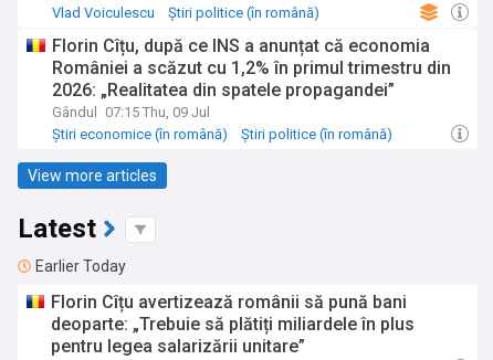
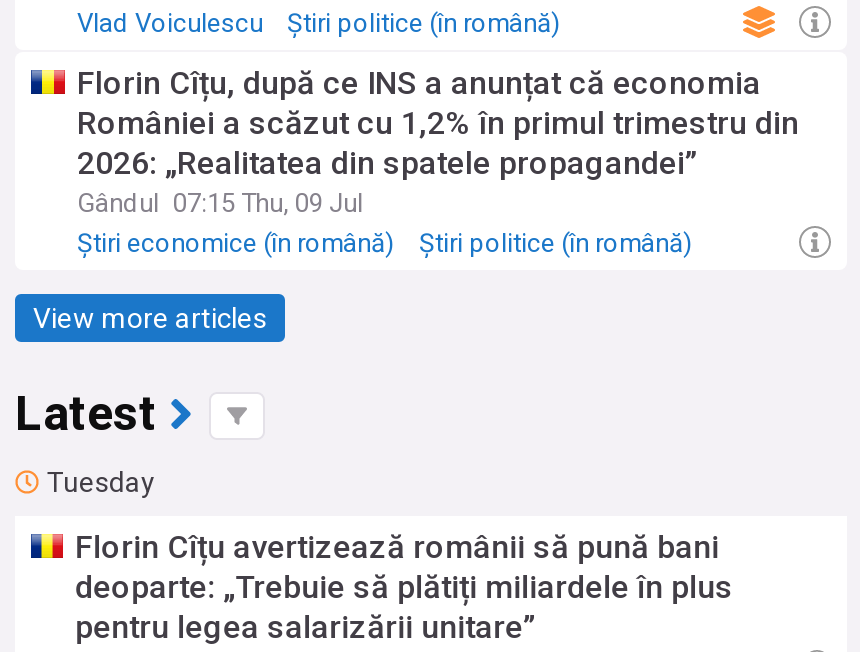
- Earlier Today
+ Tuesday
